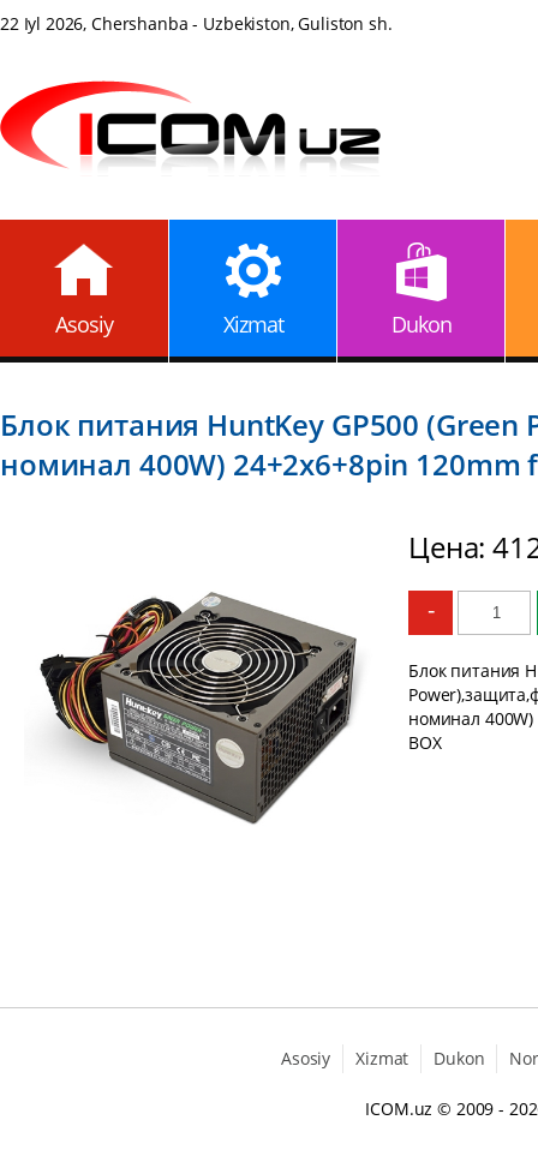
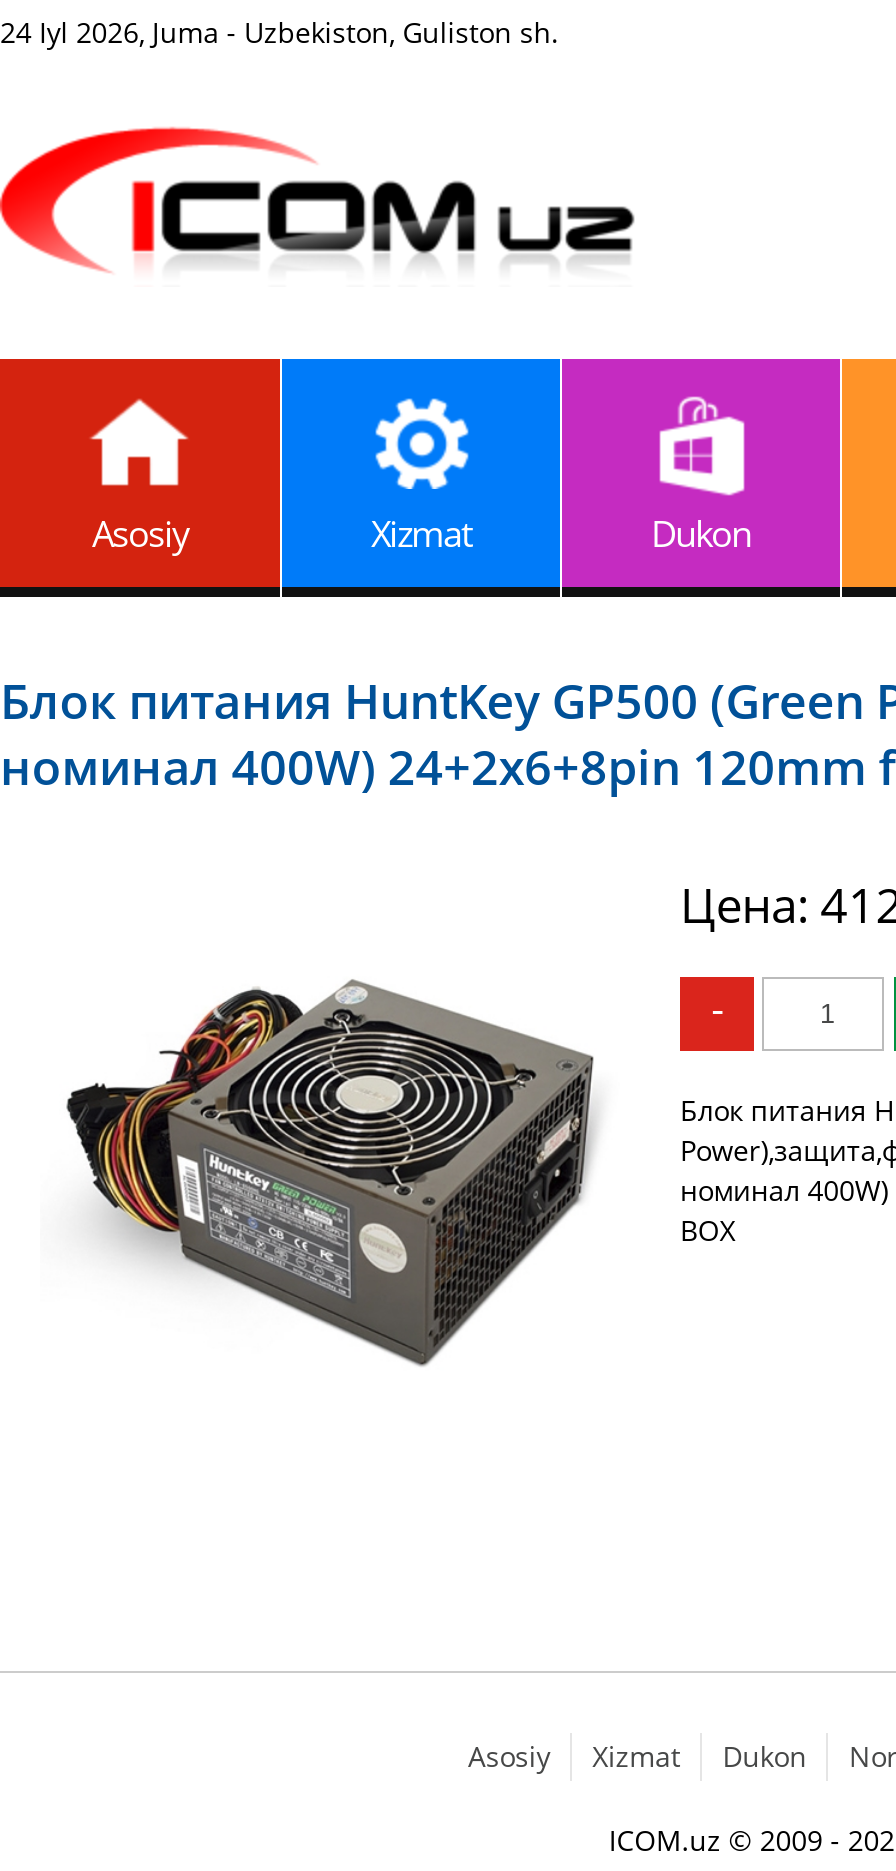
- 22 Iyl 2026, Chershanba - Uzbekiston, Guliston sh.
+ 24 Iyl 2026, Juma - Uzbekiston, Guliston sh.
